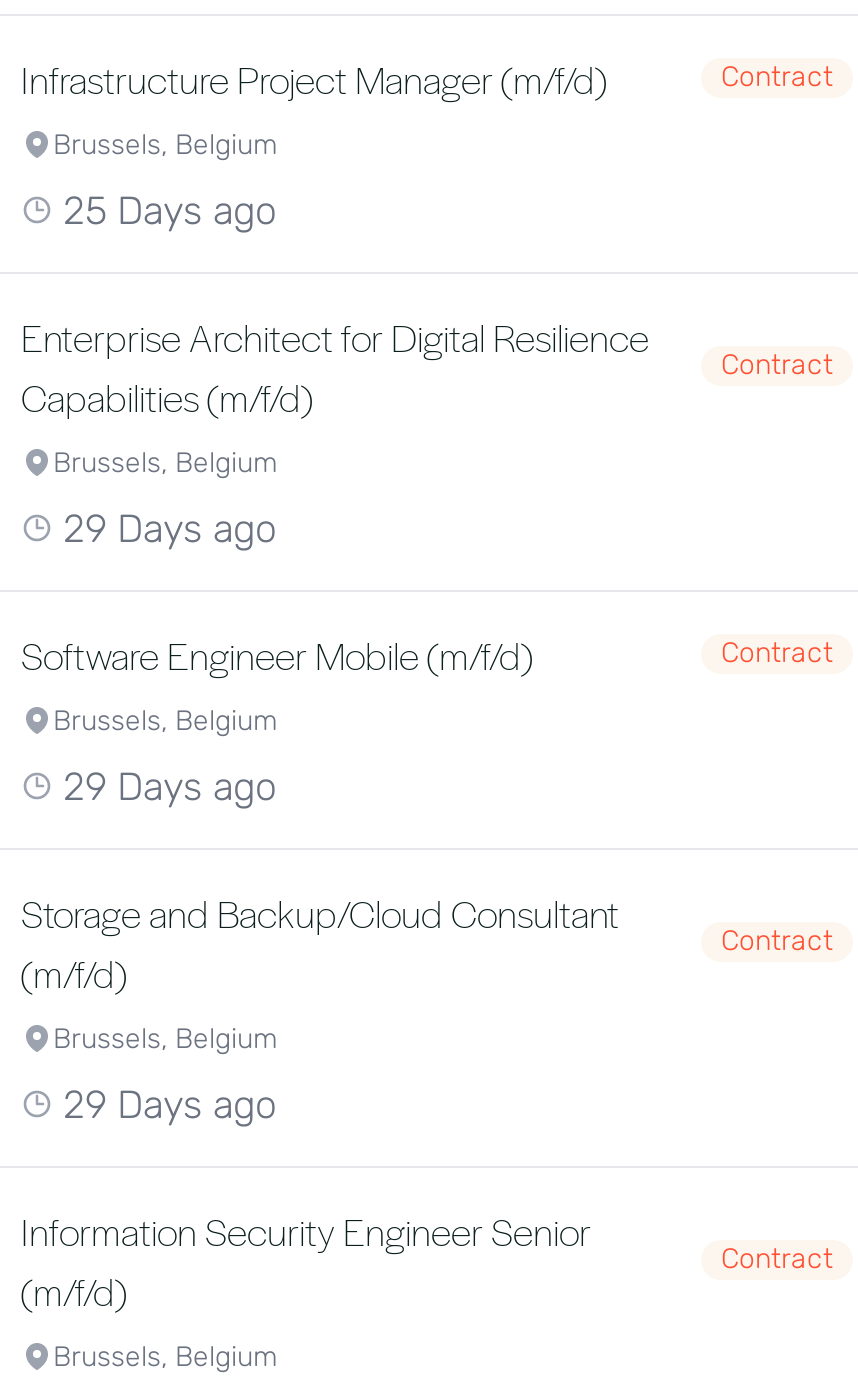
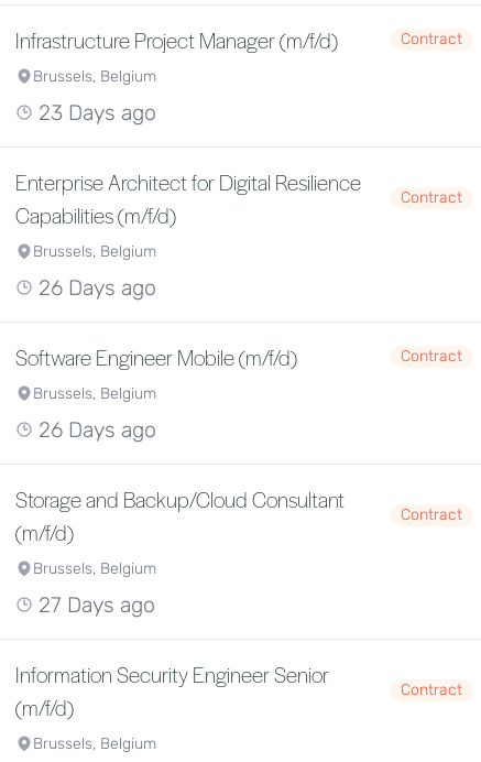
- 25 Days ago
+ 23 Days ago

- 29 Days ago
+ 26 Days ago

- 29 Days ago
+ 26 Days ago

- 29 Days ago
+ 27 Days ago
